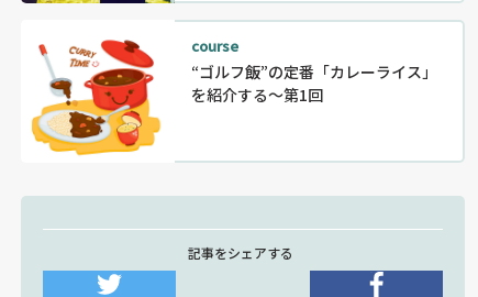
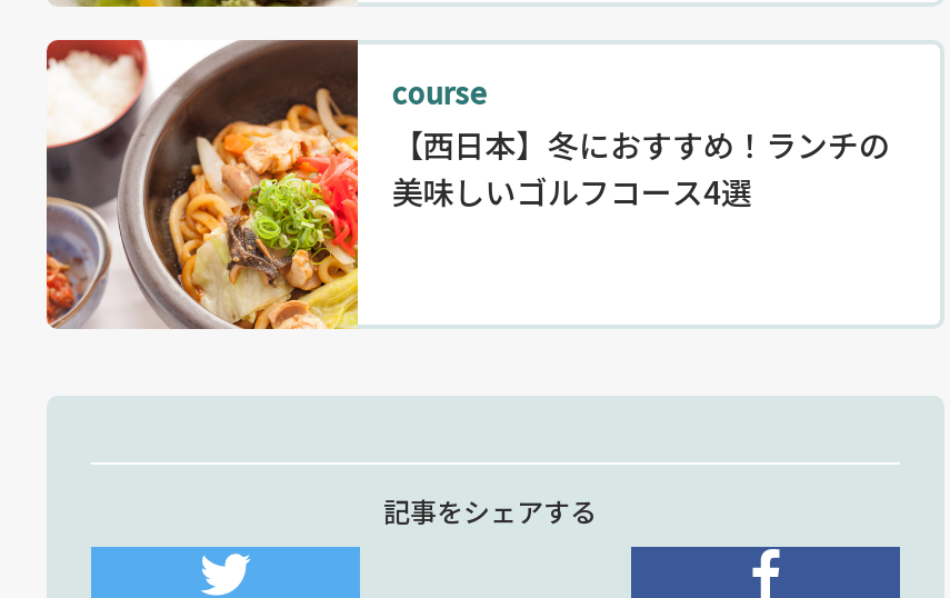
- [image]
- “ゴルフ飯”の定番「カレーライス」
- を紹介する〜第1回
+ [image]
+ 【西日本】冬におすすめ！ランチの
+ 美味しいゴルフコース4選
